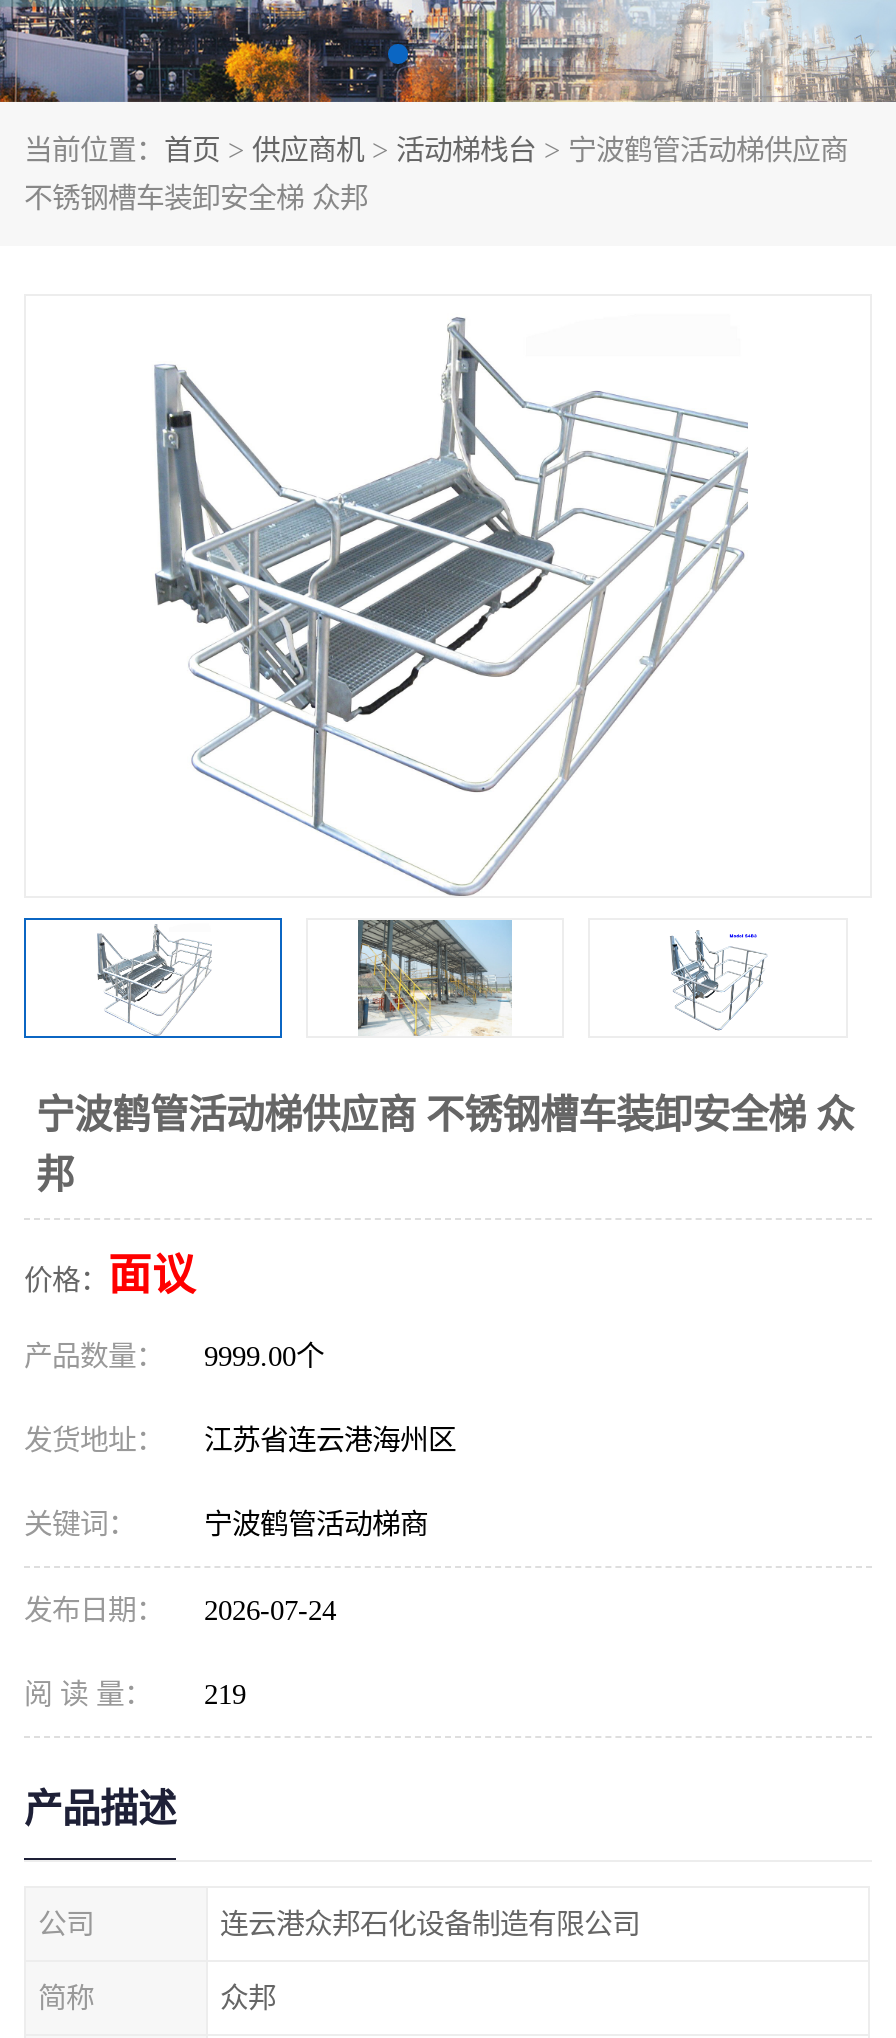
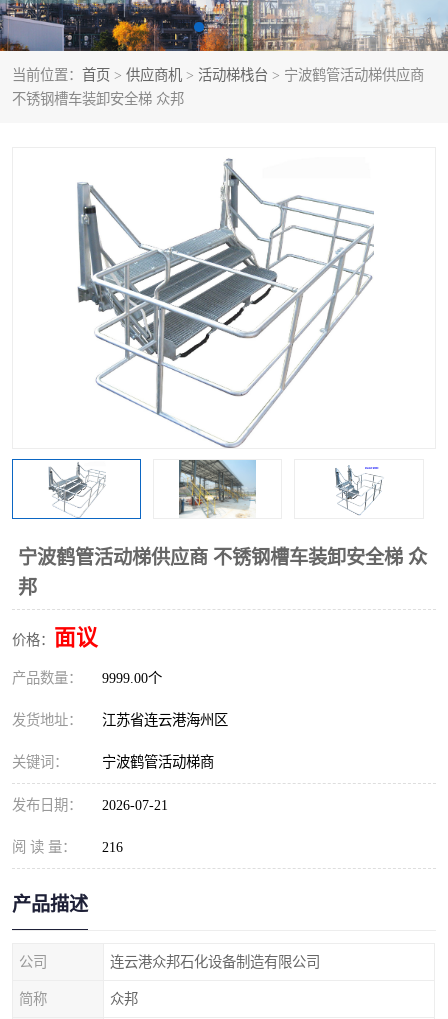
- 发布日期： 2026-07-24
+ 发布日期： 2026-07-21

- 阅 读 量： 219
+ 阅 读 量： 216
